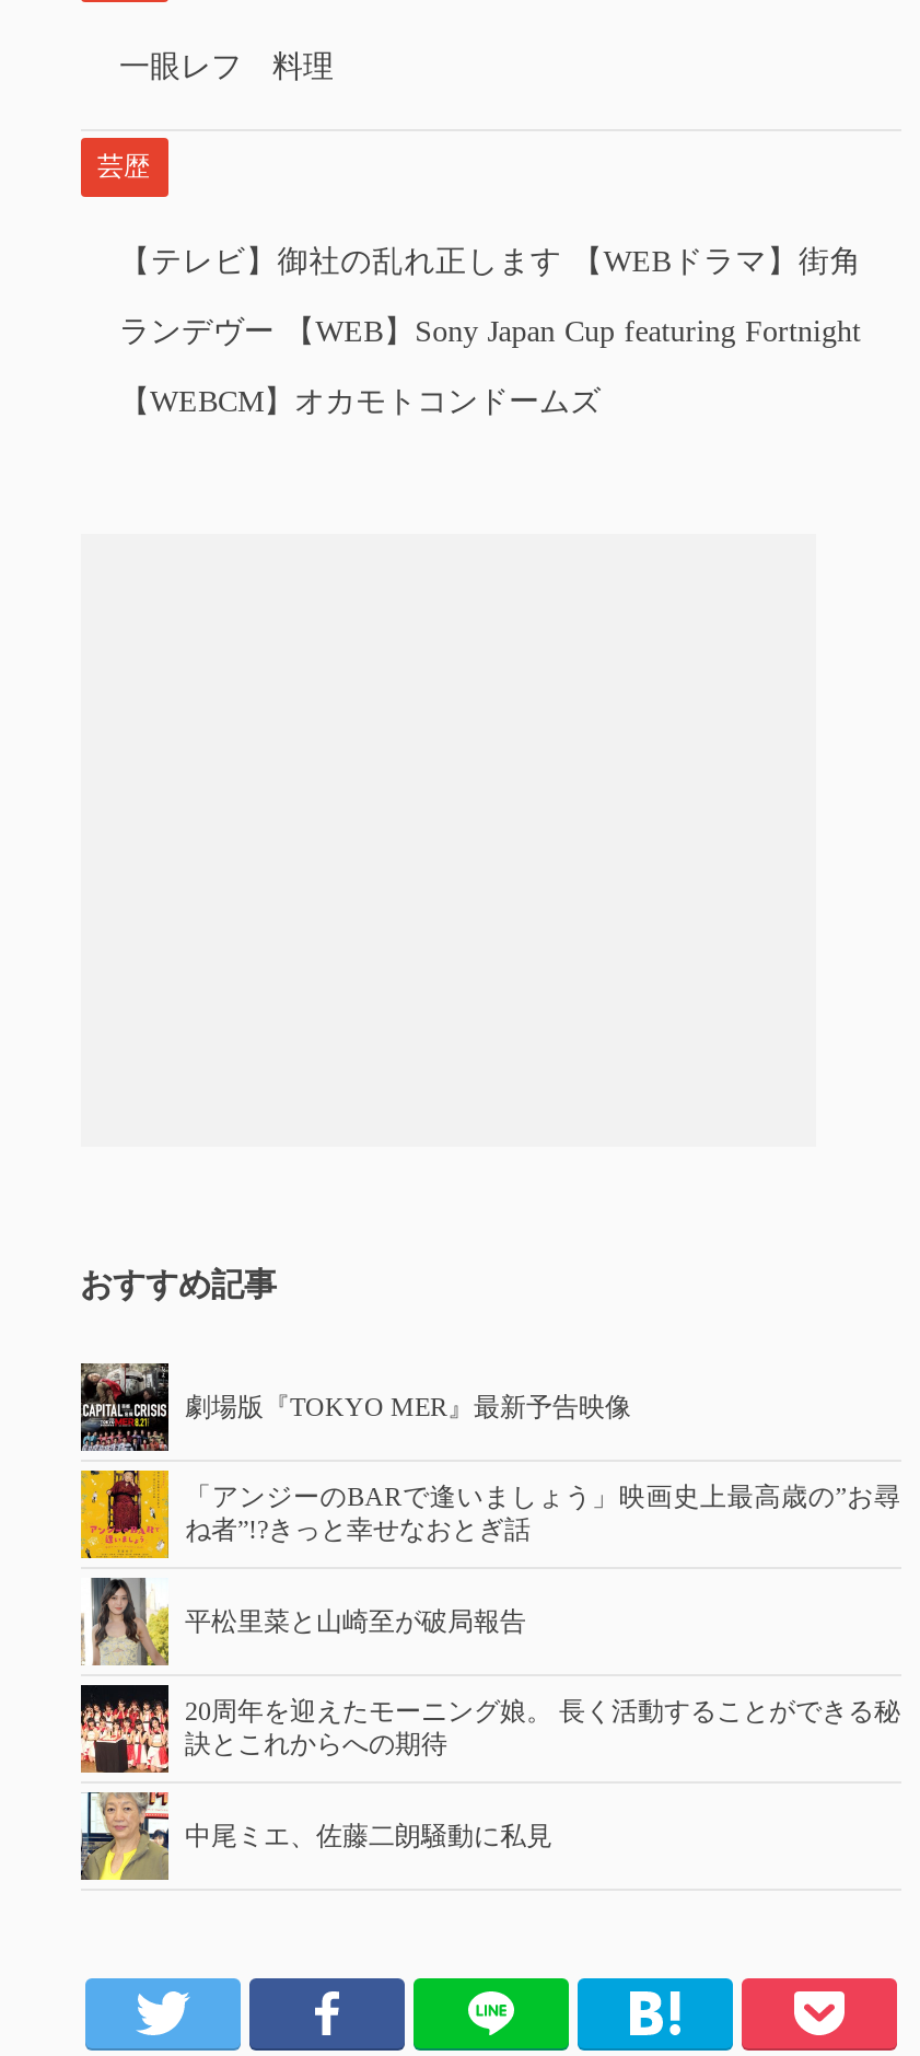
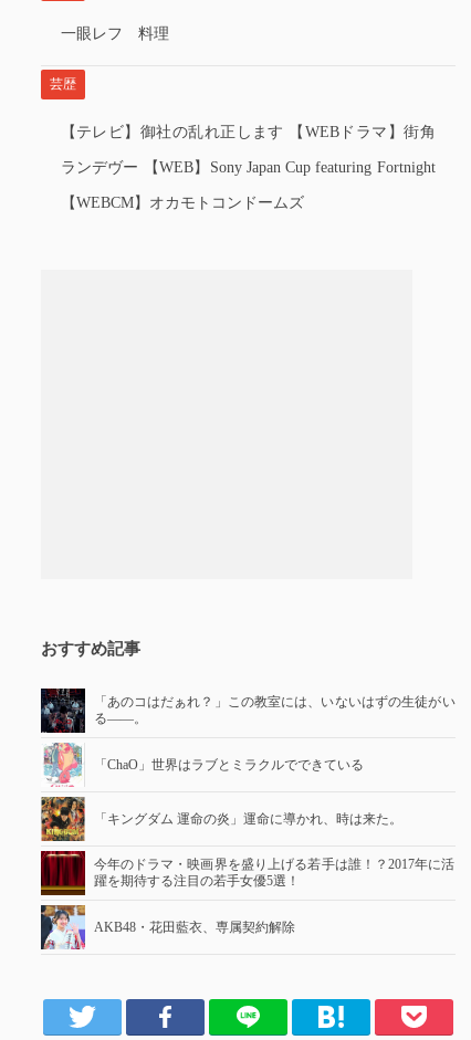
- [image]
- 劇場版『TOKYO MER』最新予告映像
+ [image]
+ 「あのコはだぁれ？」この教室には、いないはずの生徒がい
+ る――。

- [image]
- 「アンジーのBARで逢いましょう」映画史上最高歳の”お尋
- ね者”!?きっと幸せなおとぎ話
+ [image]
+ 「ChaO」世界はラブとミラクルでできている

- [image]
- 平松里菜と山崎至が破局報告
+ [image]
+ 「キングダム 運命の炎」運命に導かれ、時は来た。

- [image]
- 20周年を迎えたモーニング娘。 長く活動することができる秘
- 訣とこれからへの期待
+ [image]
+ 今年のドラマ・映画界を盛り上げる若手は誰！？2017年に活
+ 躍を期待する注目の若手女優5選！

- [image]
- 中尾ミエ、佐藤二朗騒動に私見
+ [image]
+ AKB48・花田藍衣、専属契約解除
